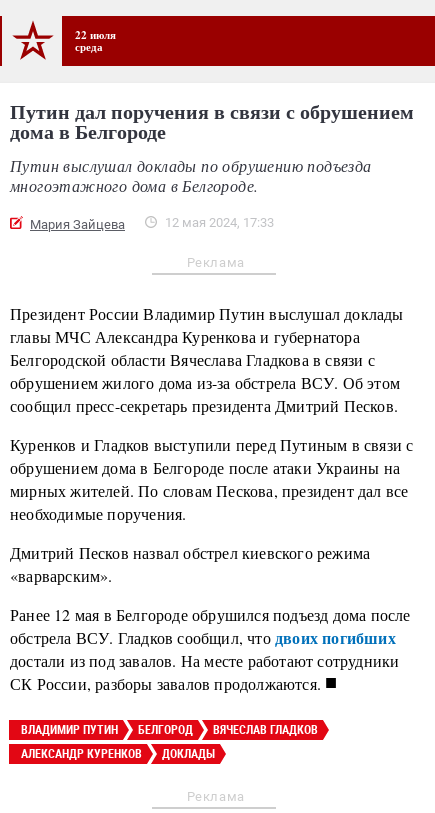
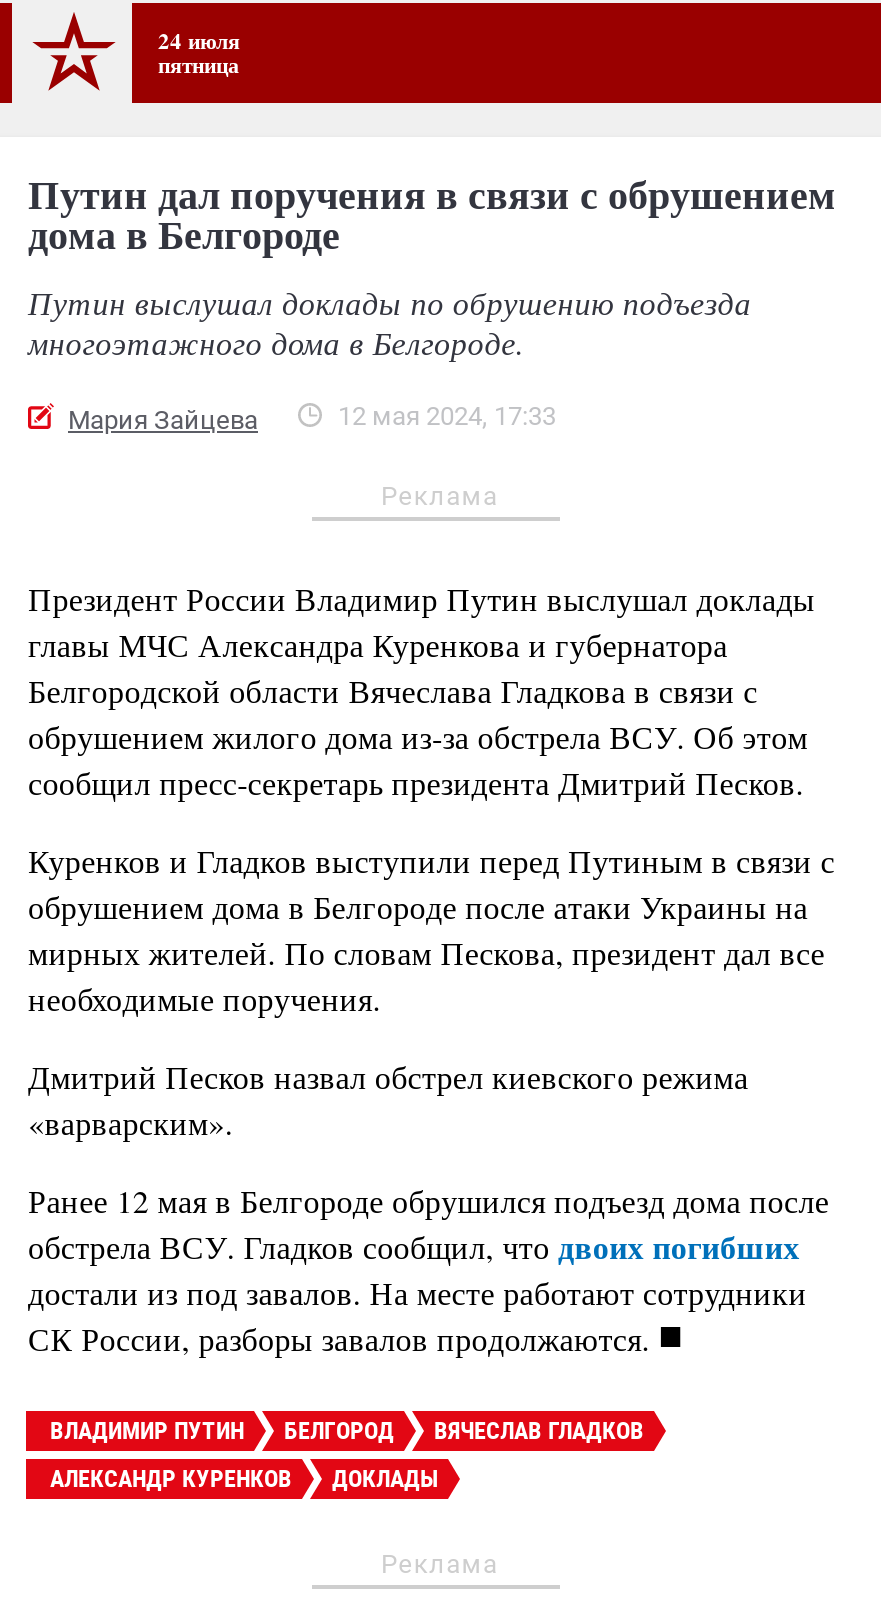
- 22 июля
- среда
+ 24 июля
+ пятница
